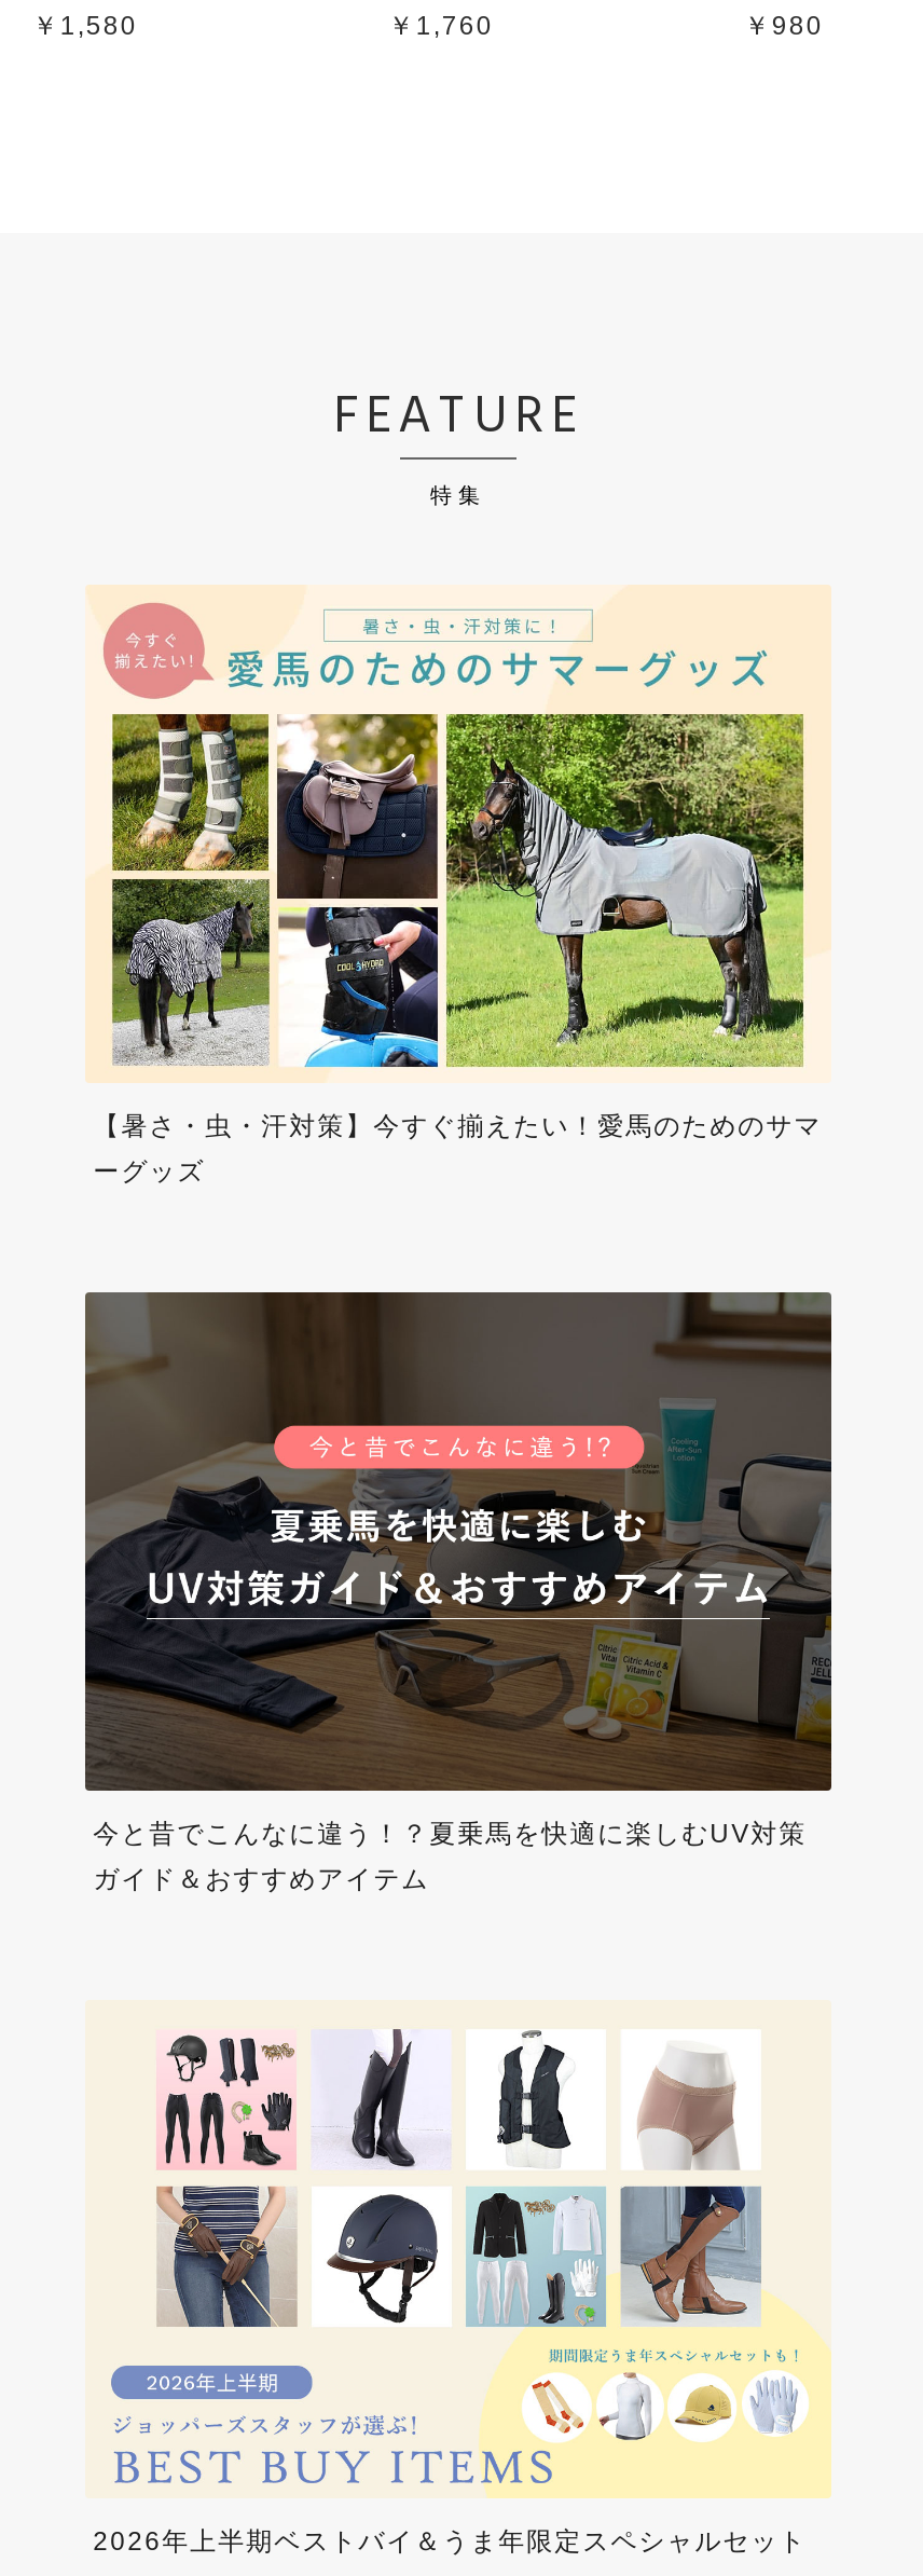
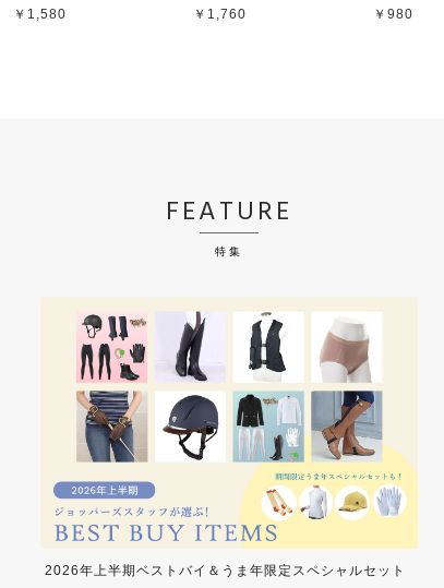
- [image]
- 【暑さ・虫・汗対策】今すぐ揃えたい！愛馬のためのサマ
- ーグッズ

- [image]
- 今と昔でこんなに違う！？夏乗馬を快適に楽しむUV対策
- ガイド＆おすすめアイテム
